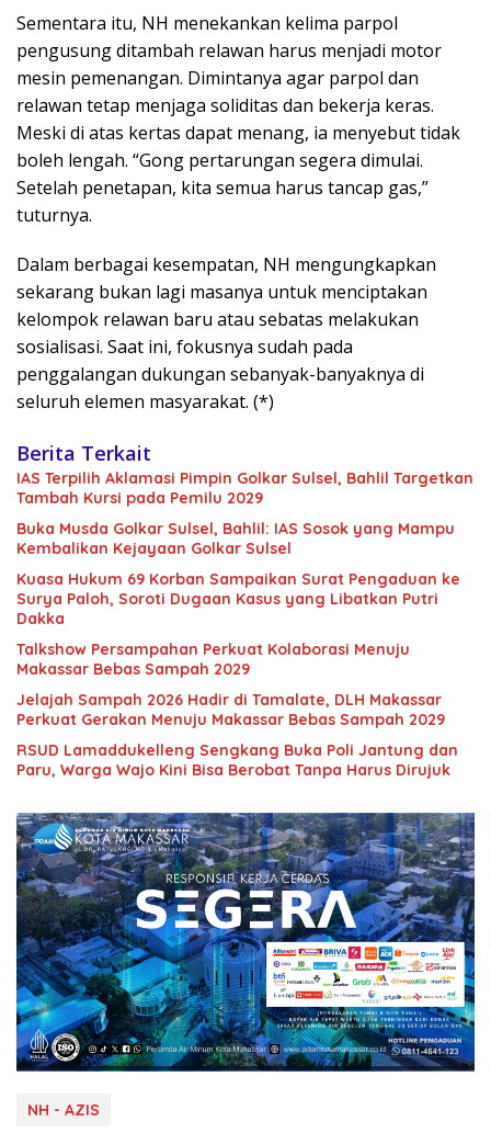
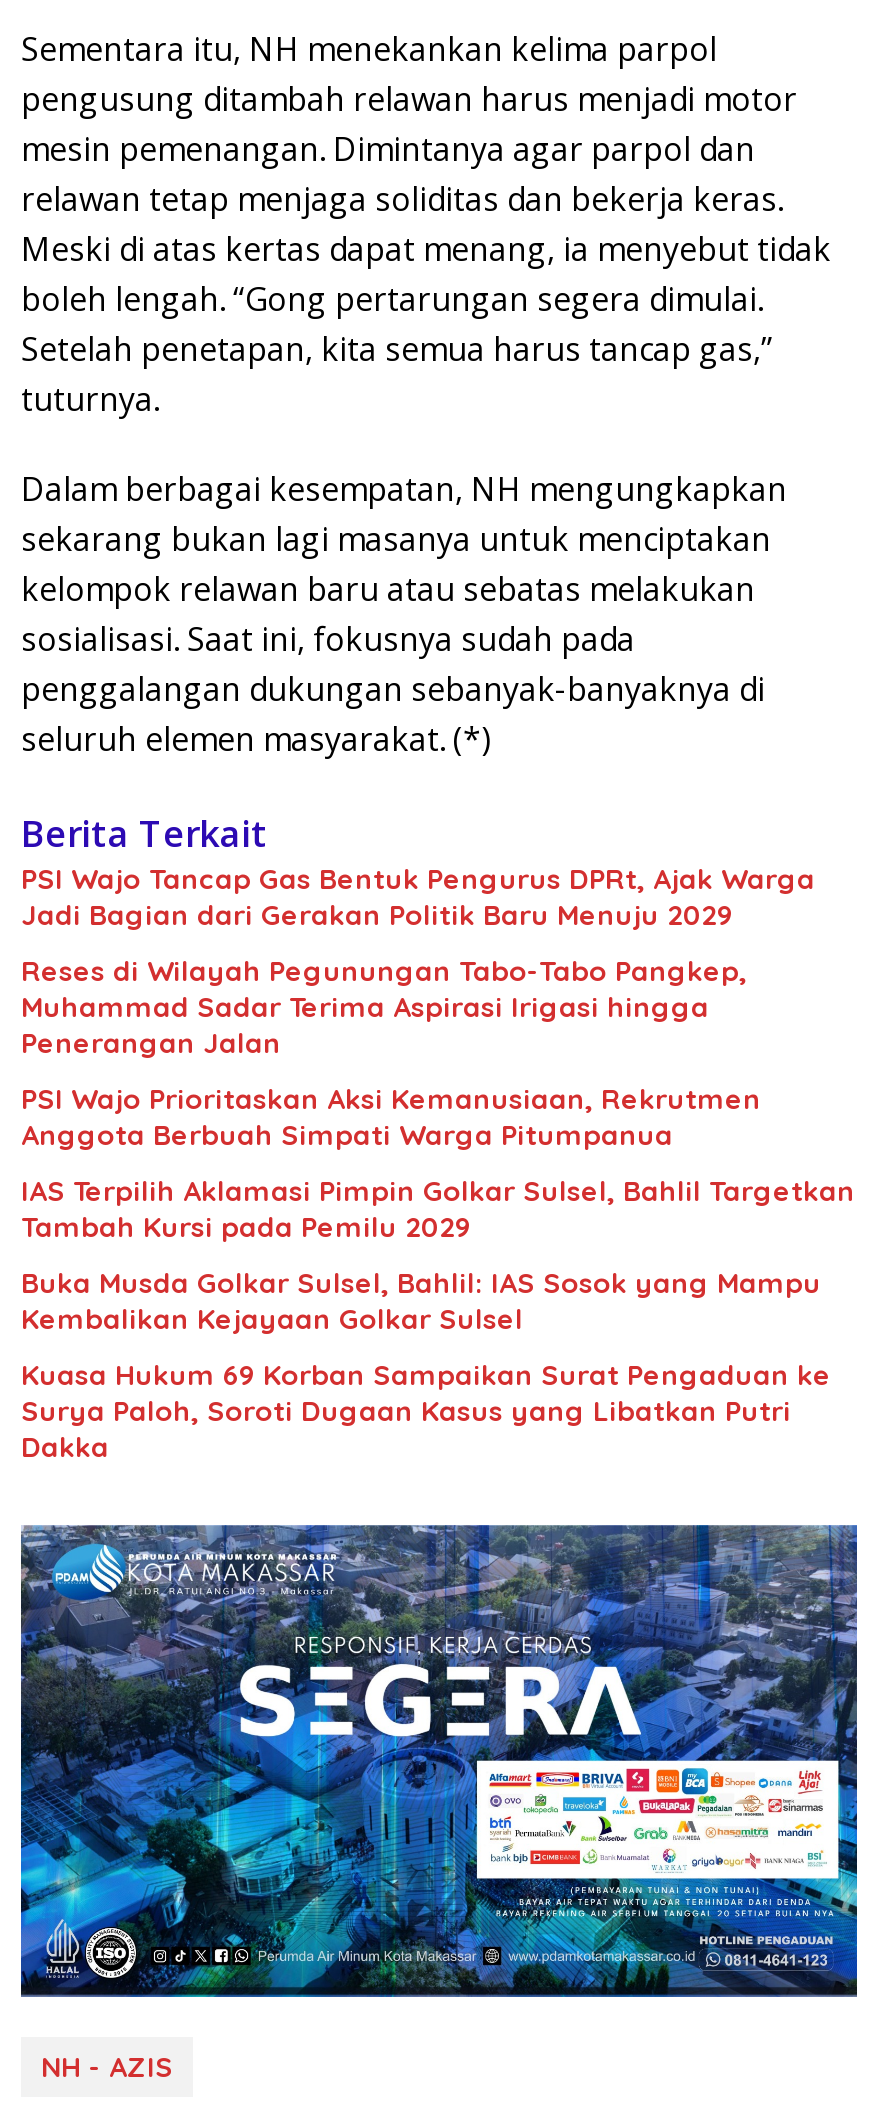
+ PSI Wajo Tancap Gas Bentuk Pengurus DPRt, Ajak Warga
+ Jadi Bagian dari Gerakan Politik Baru Menuju 2029
+ Reses di Wilayah Pegunungan Tabo-Tabo Pangkep,
+ Muhammad Sadar Terima Aspirasi Irigasi hingga
+ Penerangan Jalan
+ PSI Wajo Prioritaskan Aksi Kemanusiaan, Rekrutmen
+ Anggota Berbuah Simpati Warga Pitumpanua

moved down: IAS Terpilih Aklamasi Pimpin Golkar Sulsel, Bahlil Targetkan | Tambah Kursi pada Pemilu 2029 | Buka Musda Golkar Sulsel, Bahlil: IAS Sosok yang Mampu | Kembalikan Kejayaan Golkar Sulsel | Kuasa Hukum 69 Korban Sampaikan Surat Pengaduan ke | Surya Paloh, Soroti Dugaan Kasus yang Libatkan Putri | Dakka

- Talkshow Persampahan Perkuat Kolaborasi Menuju
- Makassar Bebas Sampah 2029
- Jelajah Sampah 2026 Hadir di Tamalate, DLH Makassar
- Perkuat Gerakan Menuju Makassar Bebas Sampah 2029
- RSUD Lamaddukelleng Sengkang Buka Poli Jantung dan
- Paru, Warga Wajo Kini Bisa Berobat Tanpa Harus Dirujuk
